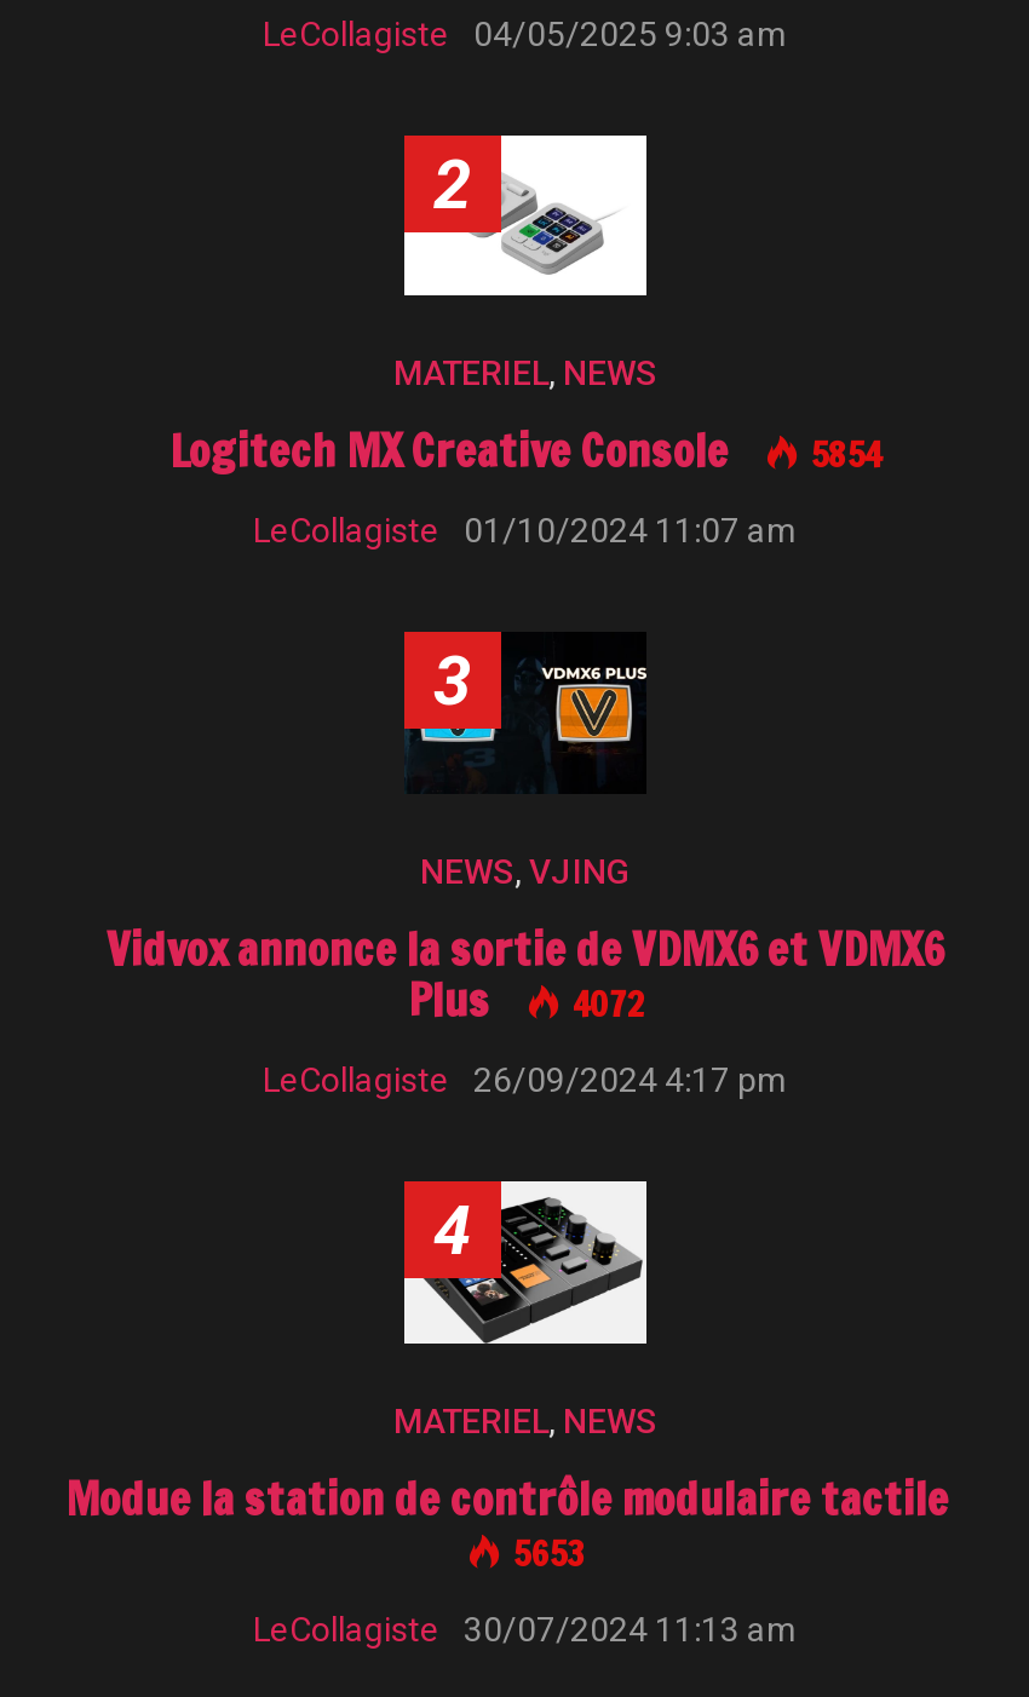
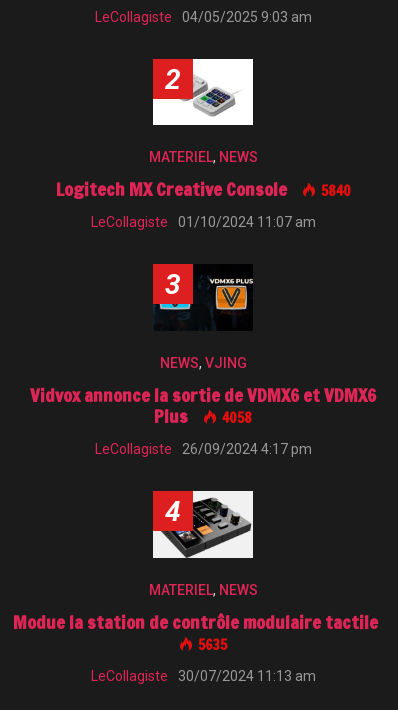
- Logitech MX Creative Console 5854
+ Logitech MX Creative Console 5840

- Plus 4072
+ Plus 4058

- 5653
+ 5635
